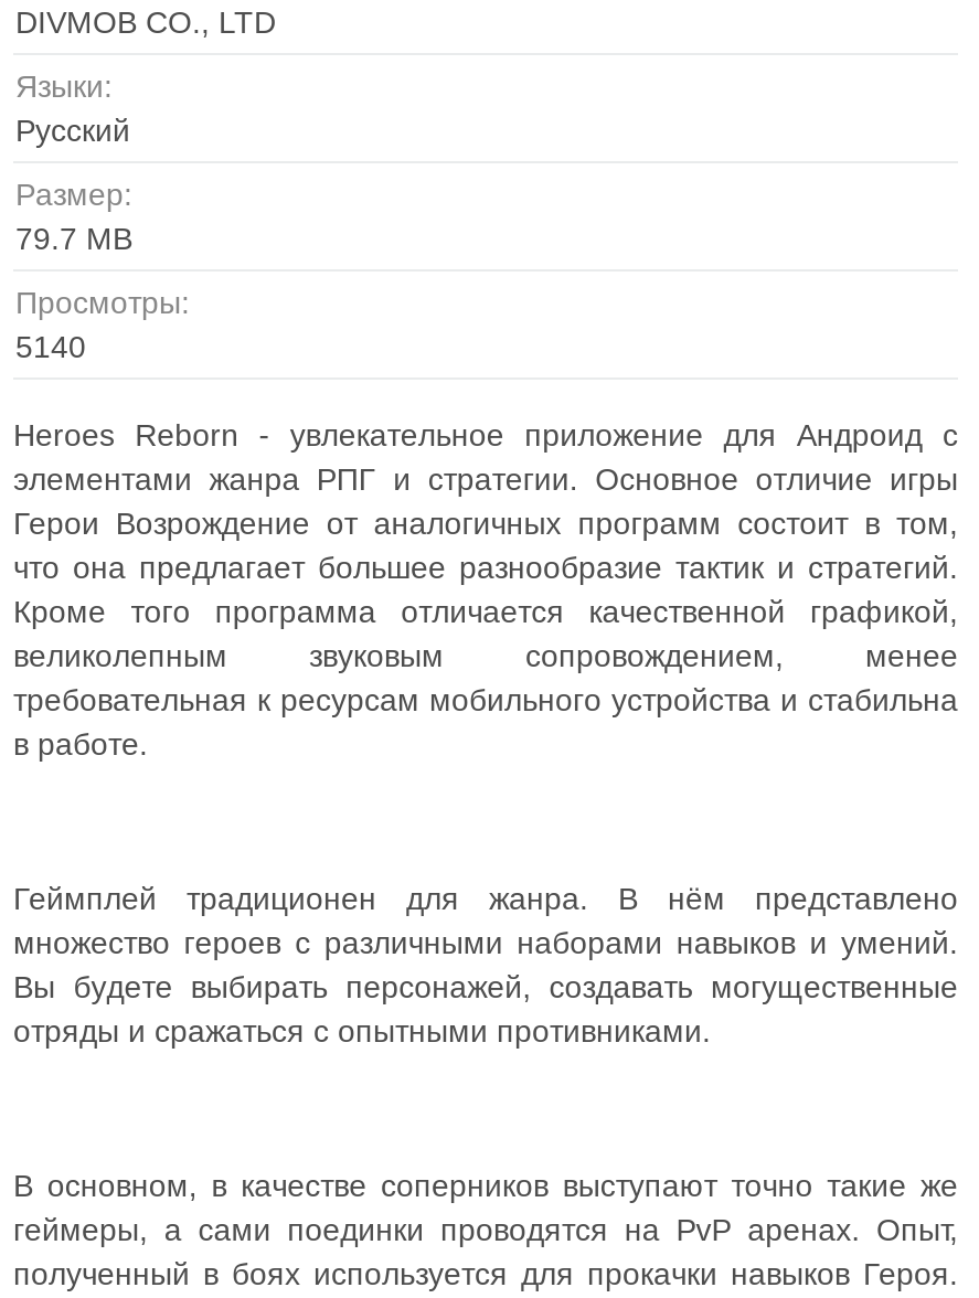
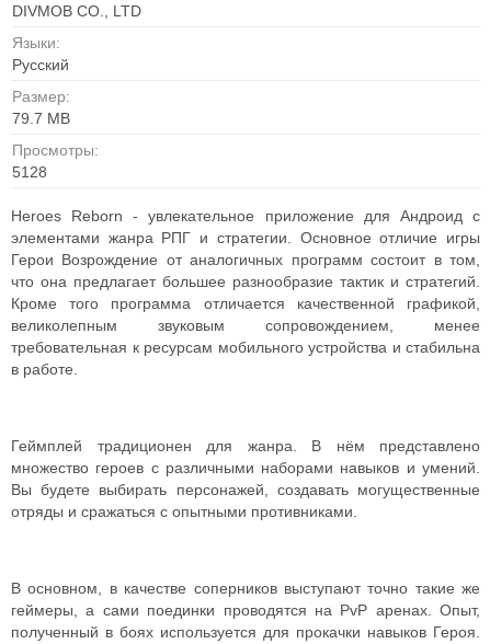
- 5140
+ 5128
